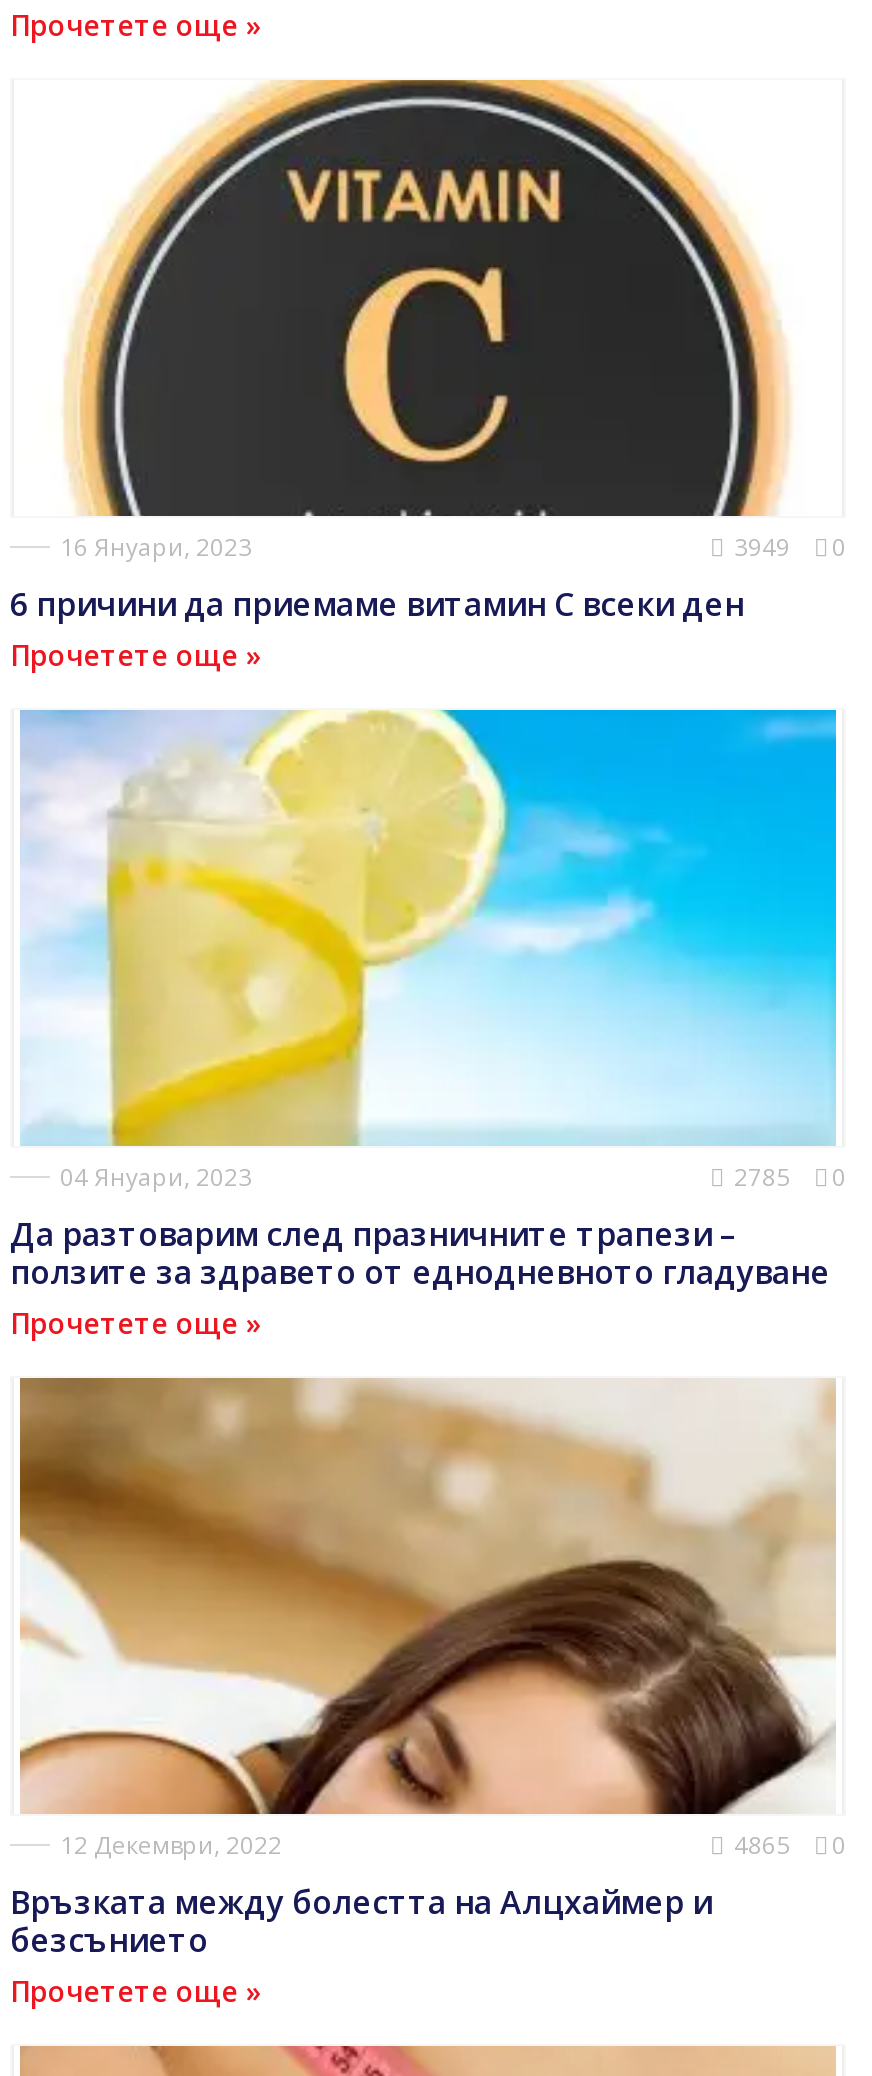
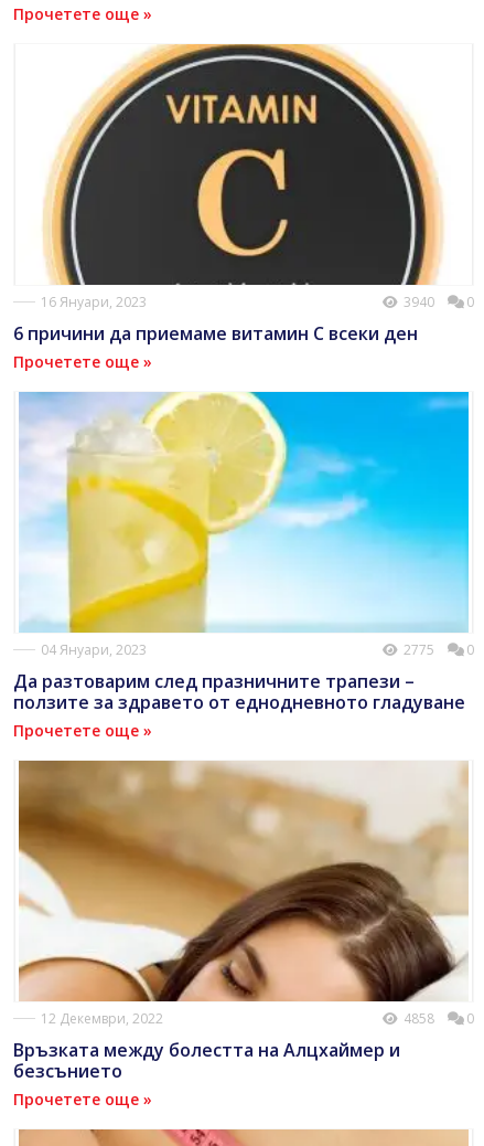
- 3949 0
+ 3940 0

- 2785 0
+ 2775 0

- 4865 0
+ 4858 0
